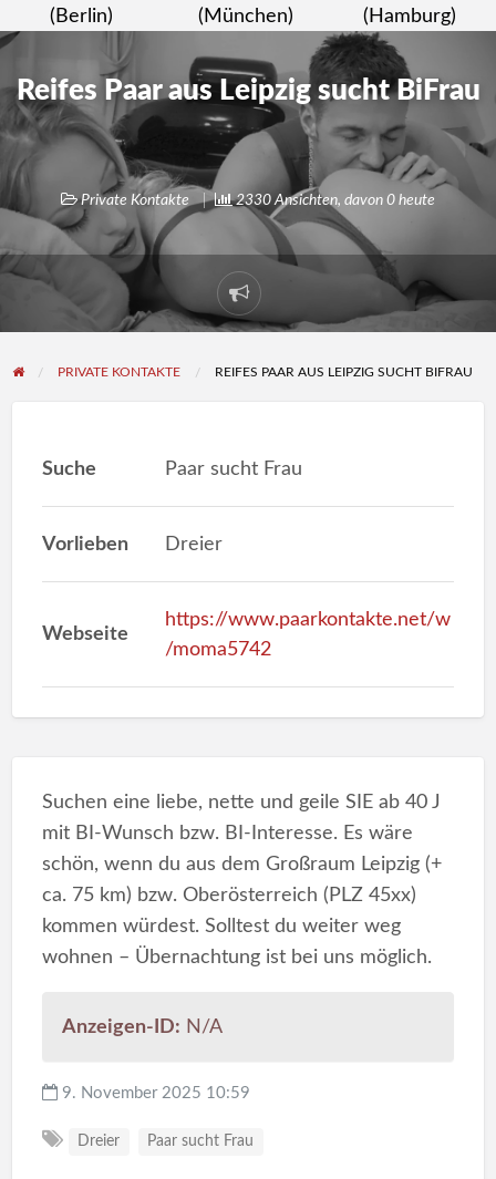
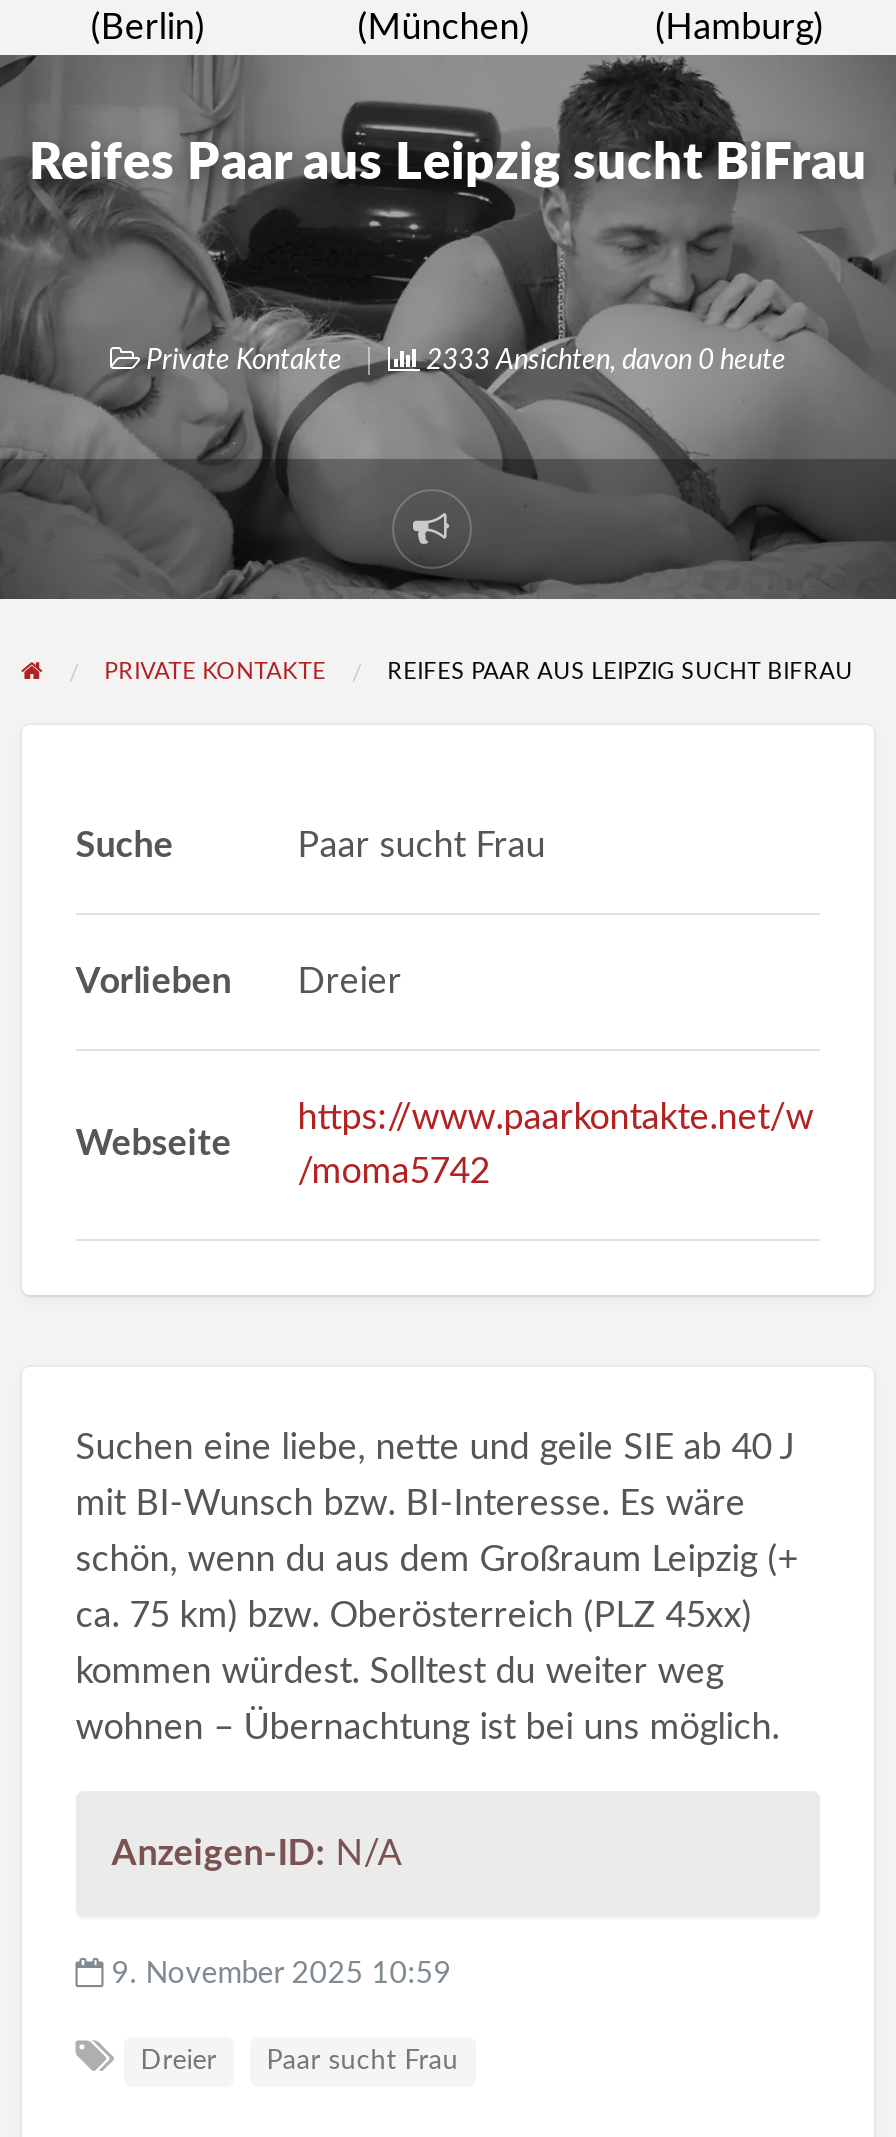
- 2330 Ansichten, davon 0 heute
+ 2333 Ansichten, davon 0 heute
